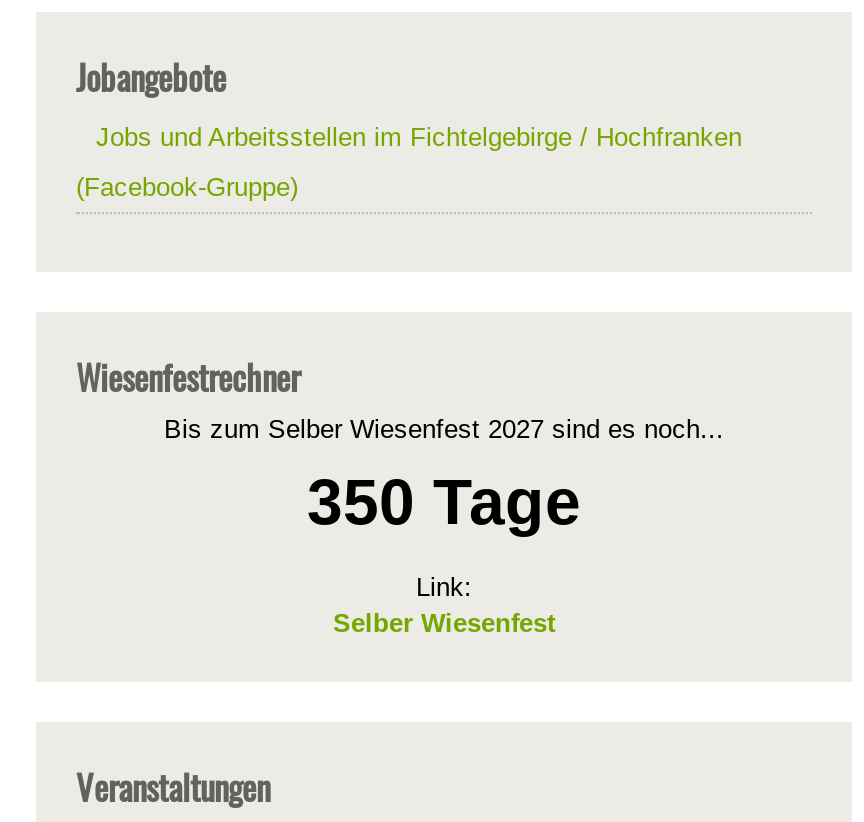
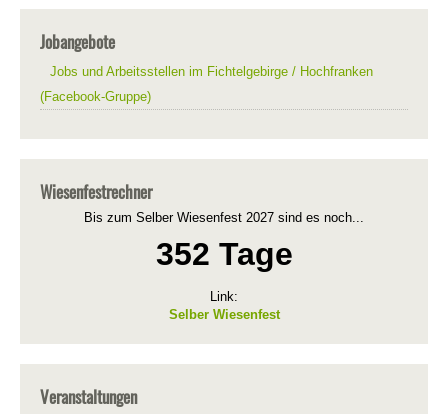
- 350 Tage
+ 352 Tage
